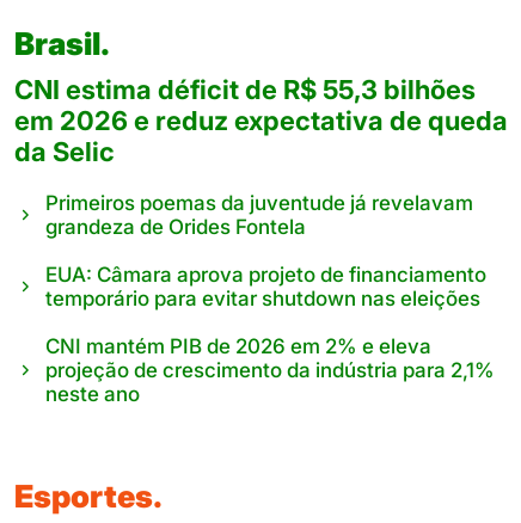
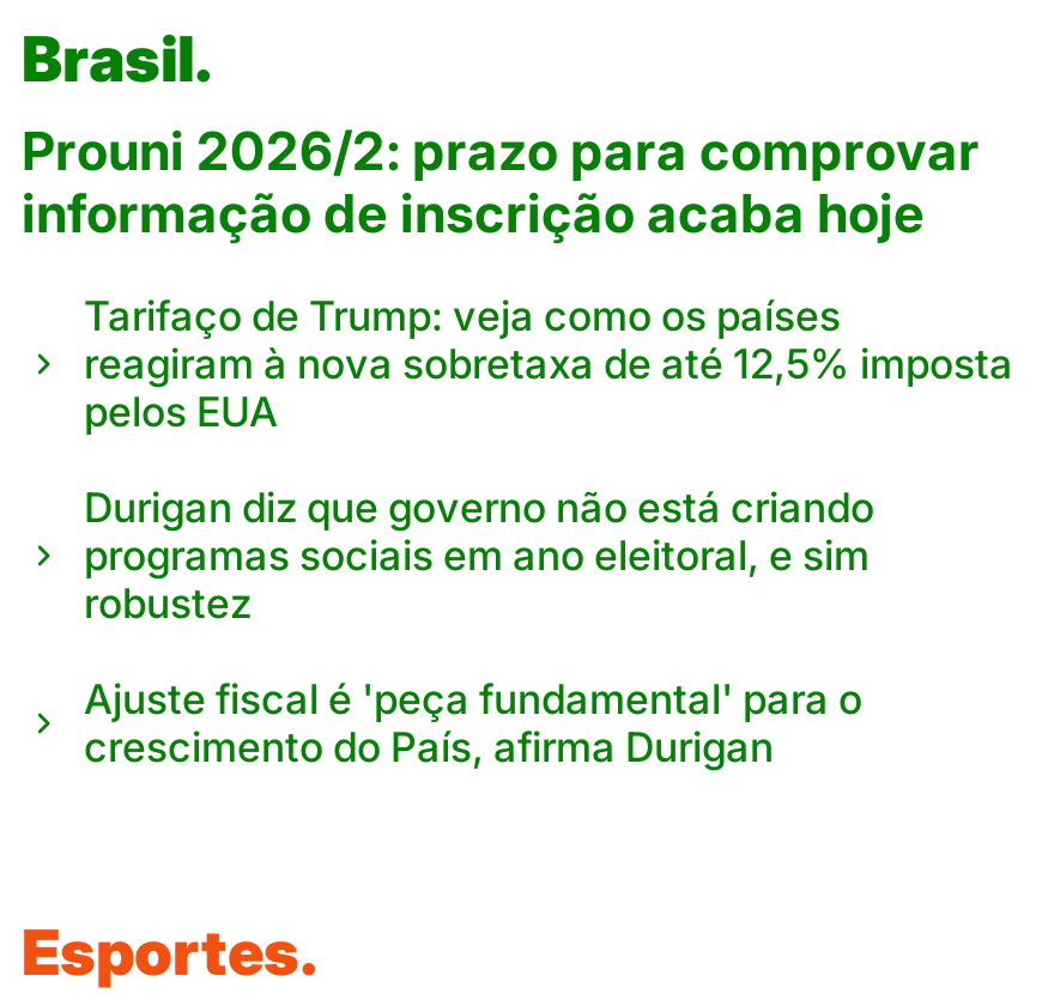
- CNI estima déficit de R$ 55,3 bilhões
- em 2026 e reduz expectativa de queda
- da Selic
+ Prouni 2026/2: prazo para comprovar
+ informação de inscrição acaba hoje

- Primeiros poemas da juventude já revelavam
- grandeza de Orides Fontela
+ Tarifaço de Trump: veja como os países
+ reagiram à nova sobretaxa de até 12,5% imposta
+ pelos EUA

- EUA: Câmara aprova projeto de financiamento
- temporário para evitar shutdown nas eleições
+ Durigan diz que governo não está criando
+ programas sociais em ano eleitoral, e sim
+ robustez

- CNI mantém PIB de 2026 em 2% e eleva
- projeção de crescimento da indústria para 2,1%
- neste ano
+ Ajuste fiscal é 'peça fundamental' para o
+ crescimento do País, afirma Durigan
